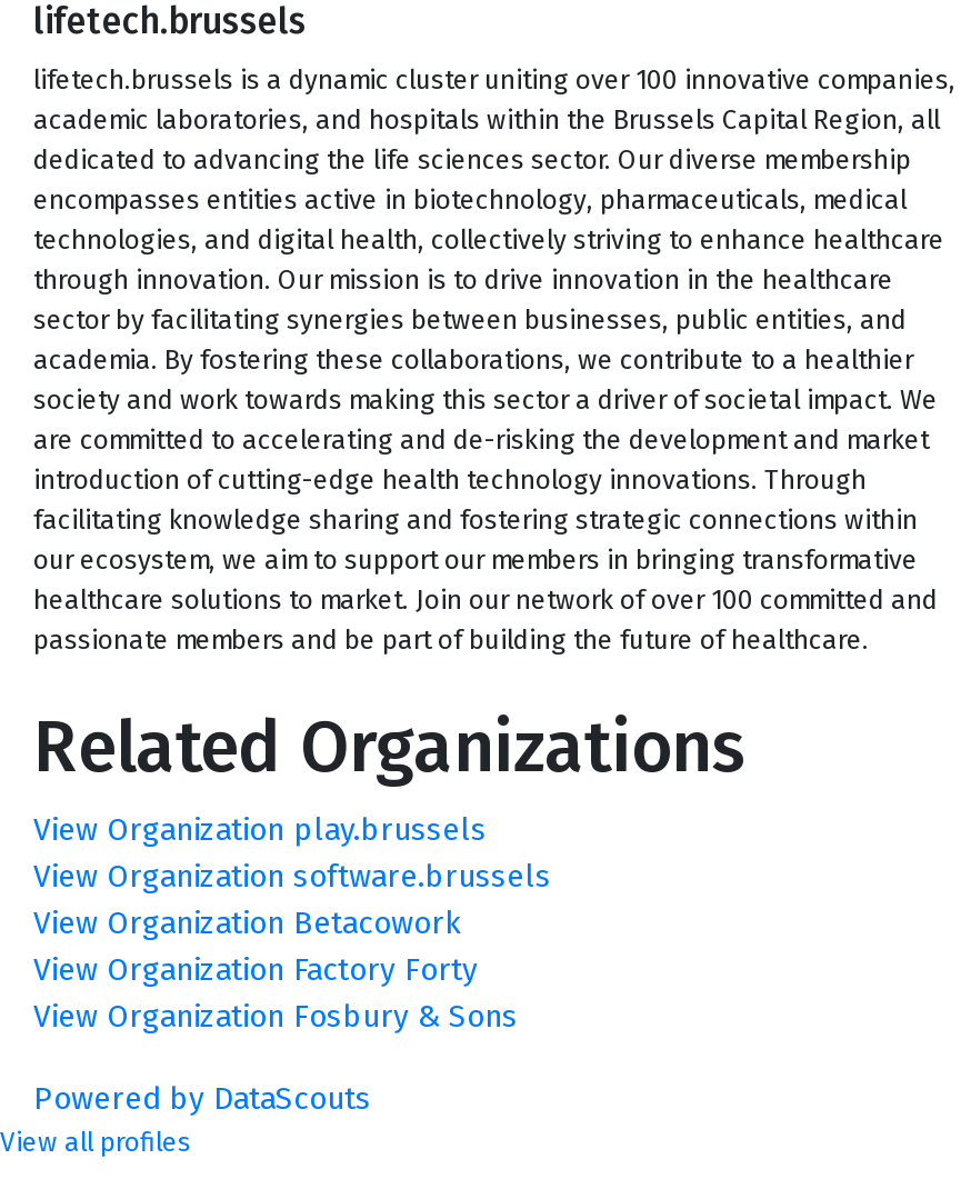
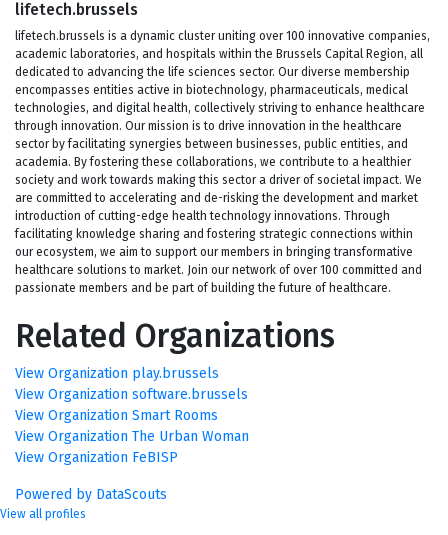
- View Organization Betacowork
- View Organization Factory Forty
- View Organization Fosbury & Sons
+ View Organization Smart Rooms
+ View Organization The Urban Woman
+ View Organization FeBISP
